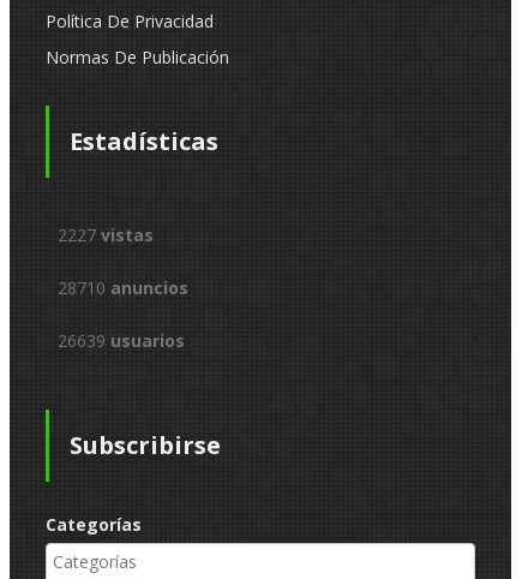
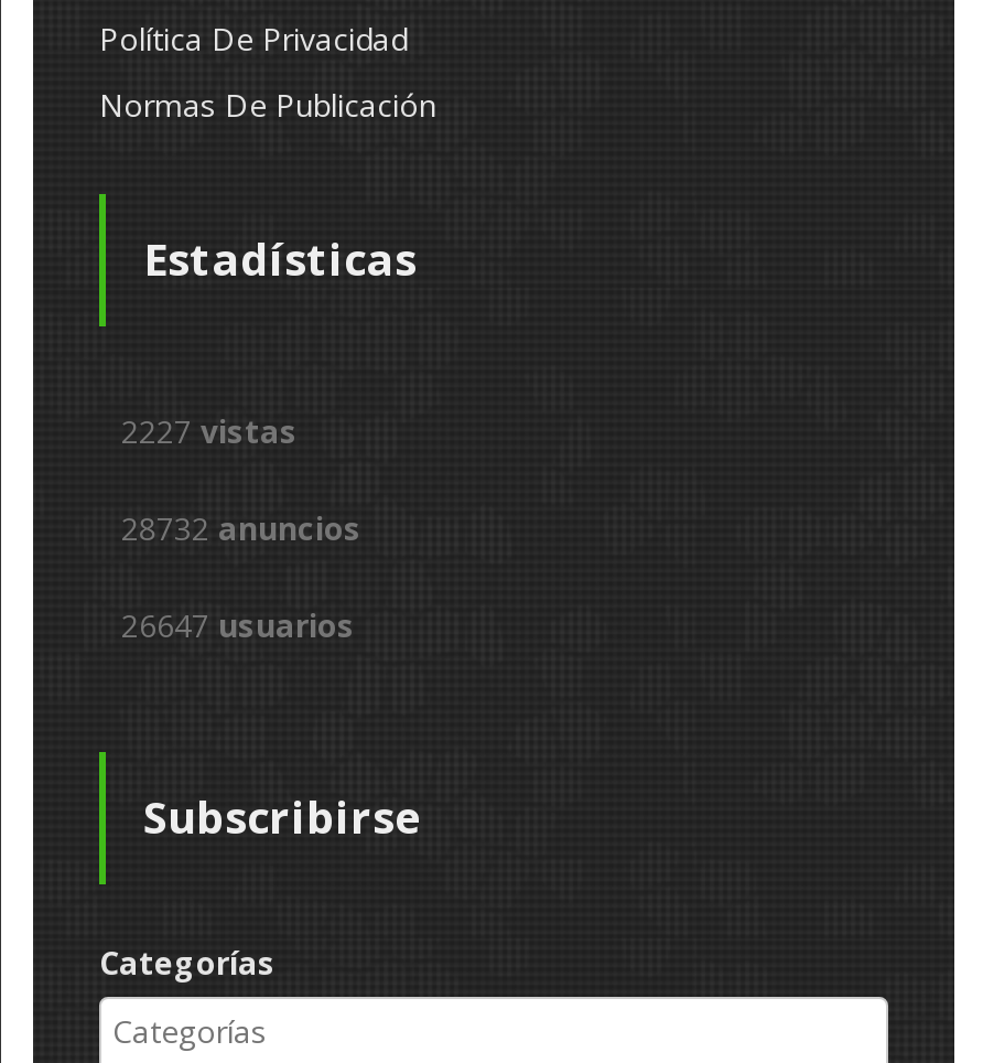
- 28710 anuncios
+ 28732 anuncios

- 26639 usuarios
+ 26647 usuarios
